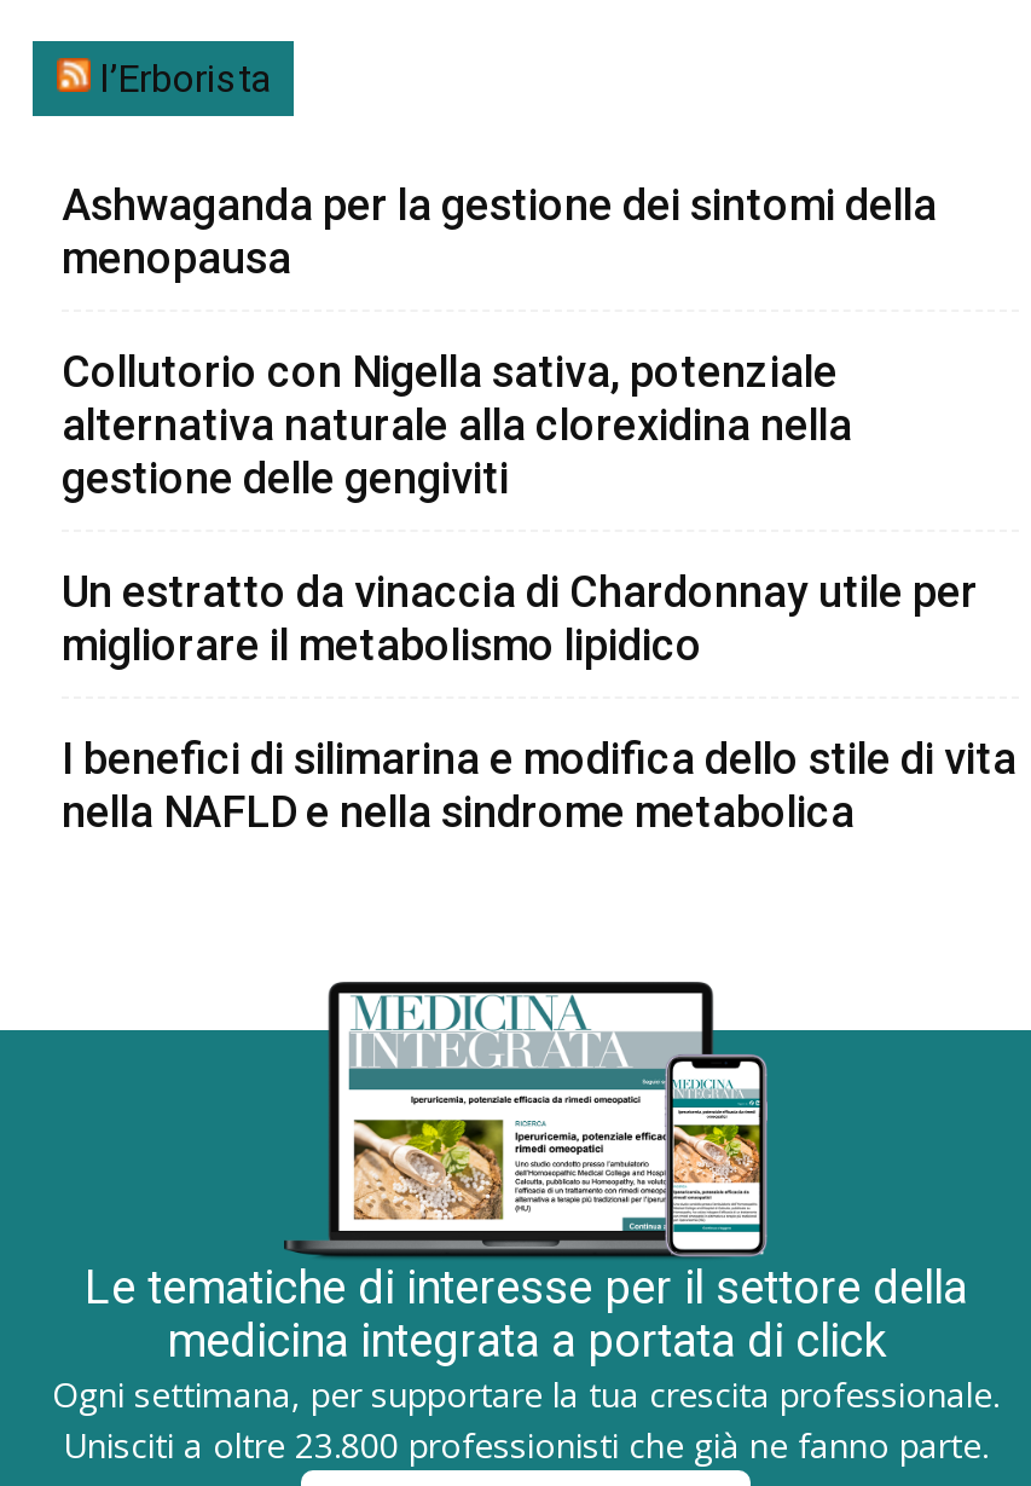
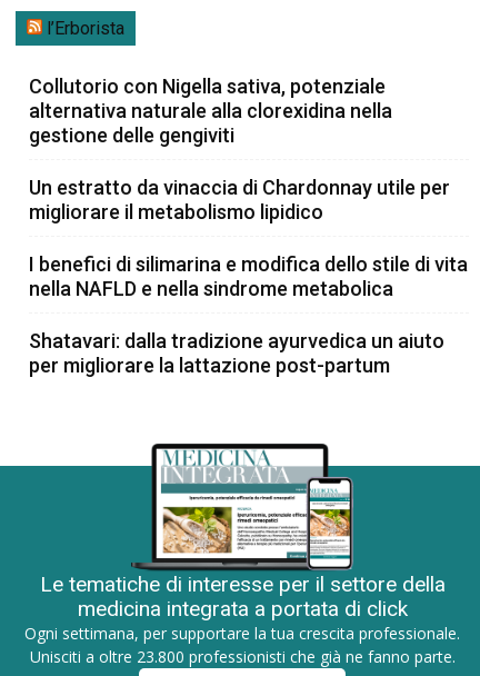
- Ashwaganda per la gestione dei sintomi della
- menopausa

moved up: Collutorio con Nigella sativa, potenziale | alternativa naturale alla clorexidina nella | gestione delle gengiviti | Un estratto da vinaccia di Chardonnay utile per | migliorare il metabolismo lipidico | I benefici di silimarina e modifica dello stile di vita | nella NAFLD e nella sindrome metabolica

+ Shatavari: dalla tradizione ayurvedica un aiuto
+ per migliorare la lattazione post-partum
